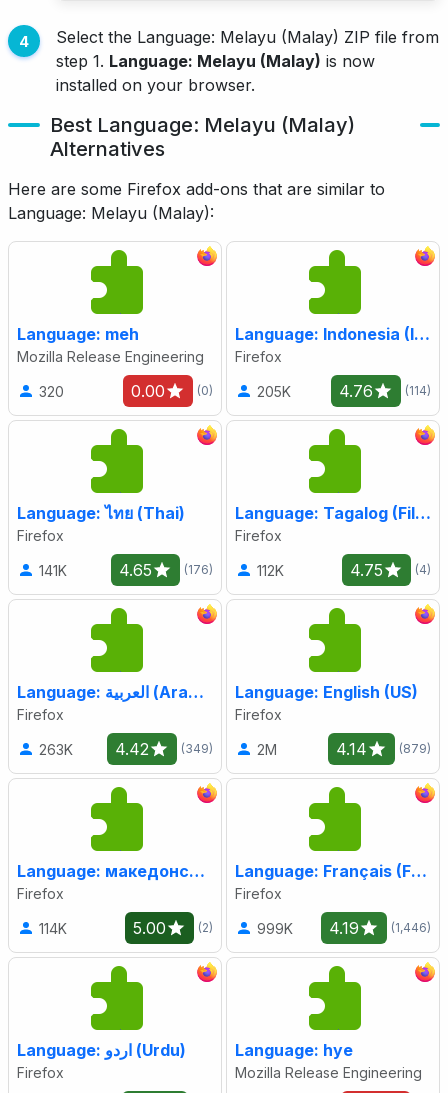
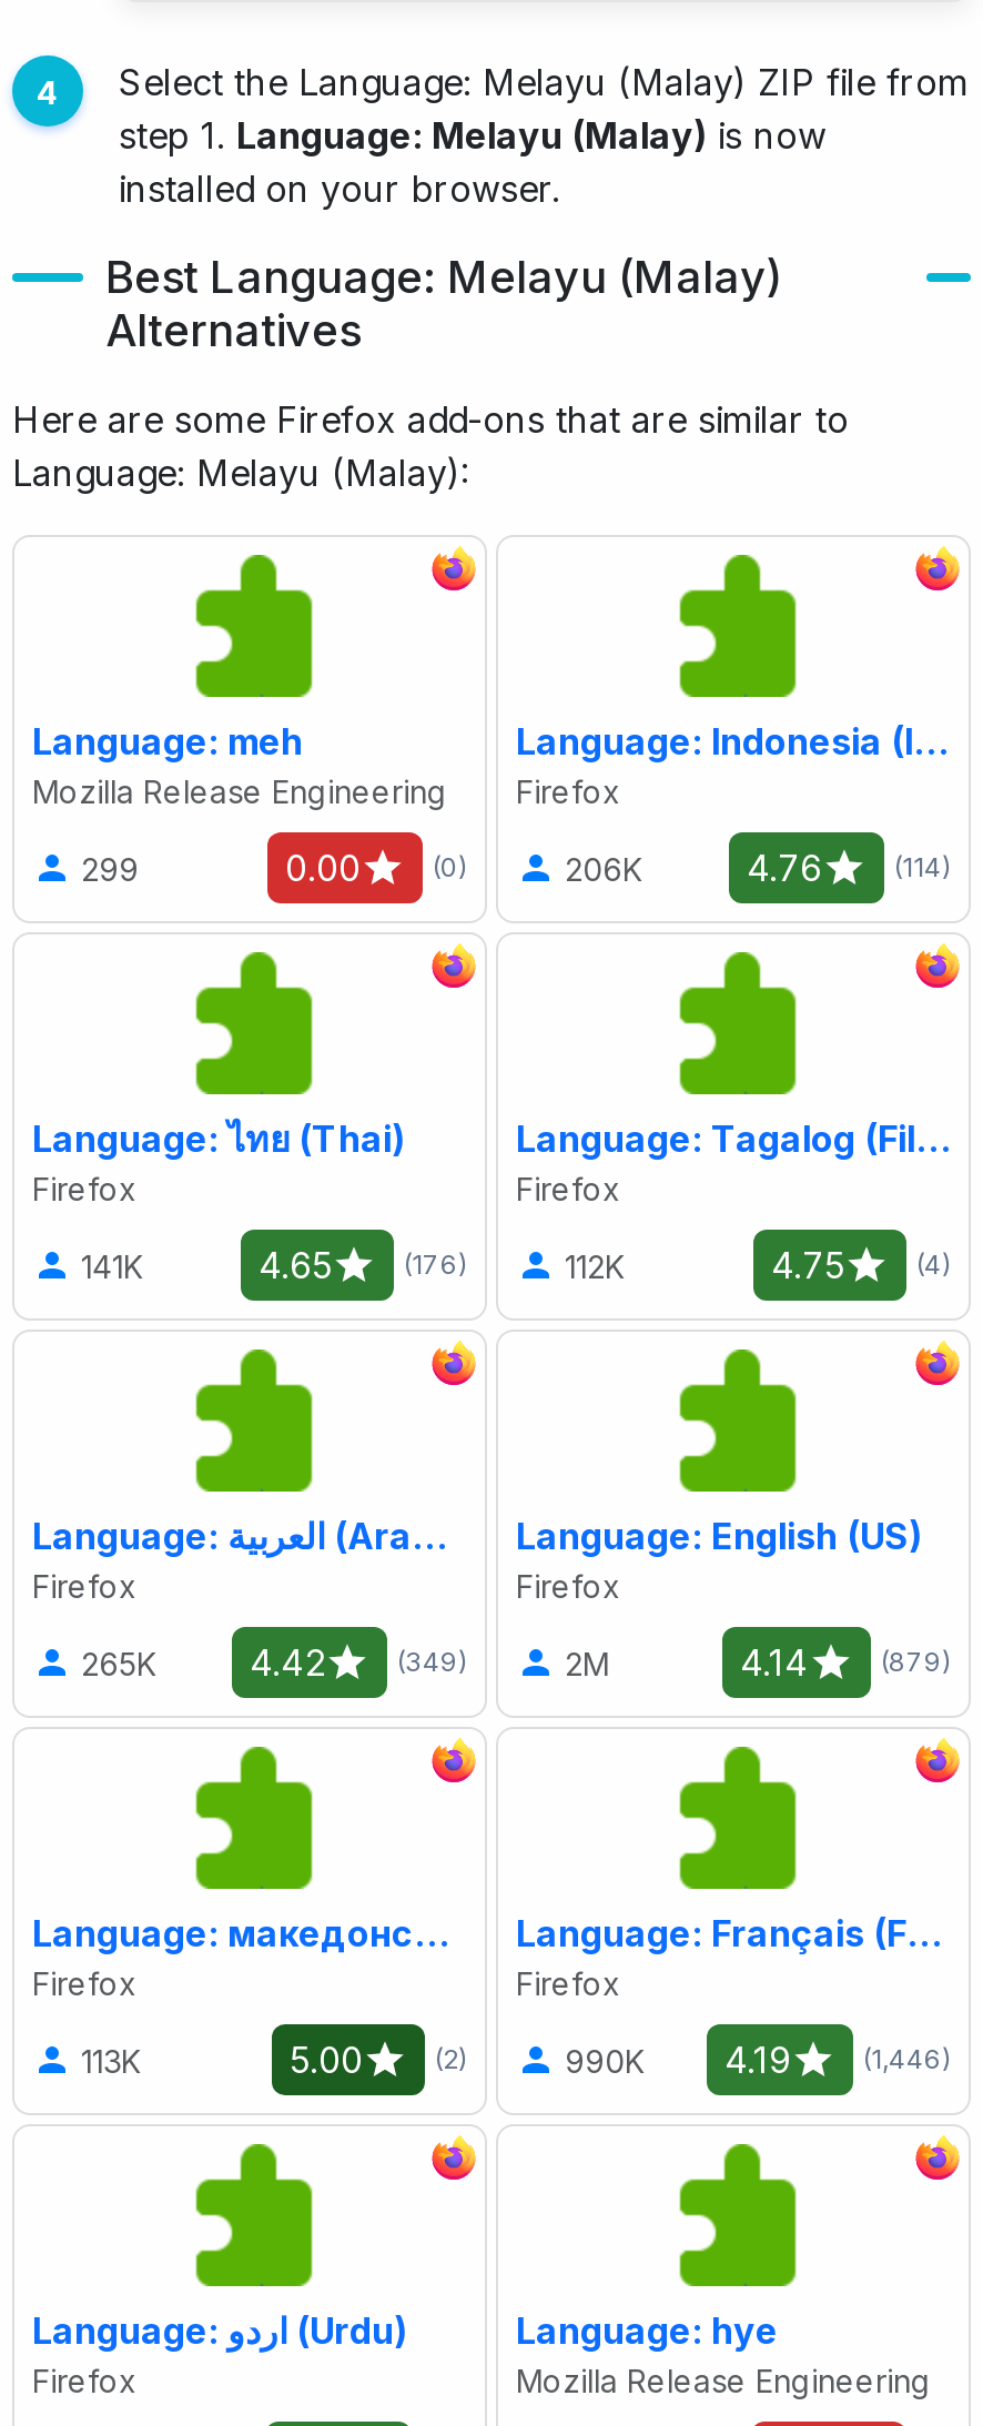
- 320
+ 299

- 205K
+ 206K

- 263K
+ 265K

- 114K
+ 113K

- 999K
+ 990K
